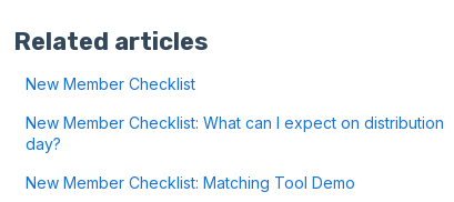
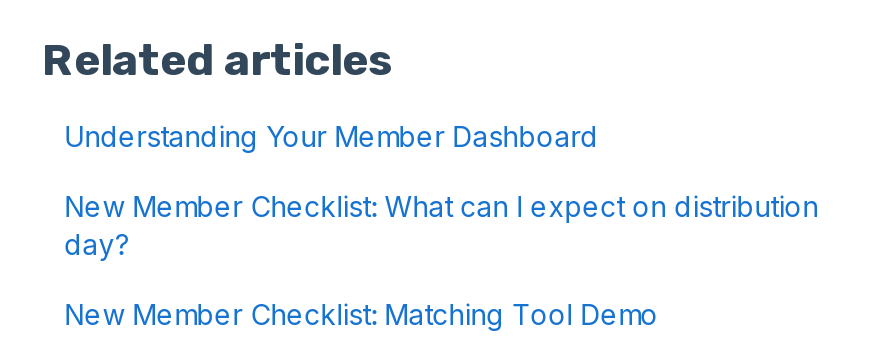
- New Member Checklist
+ Understanding Your Member Dashboard
